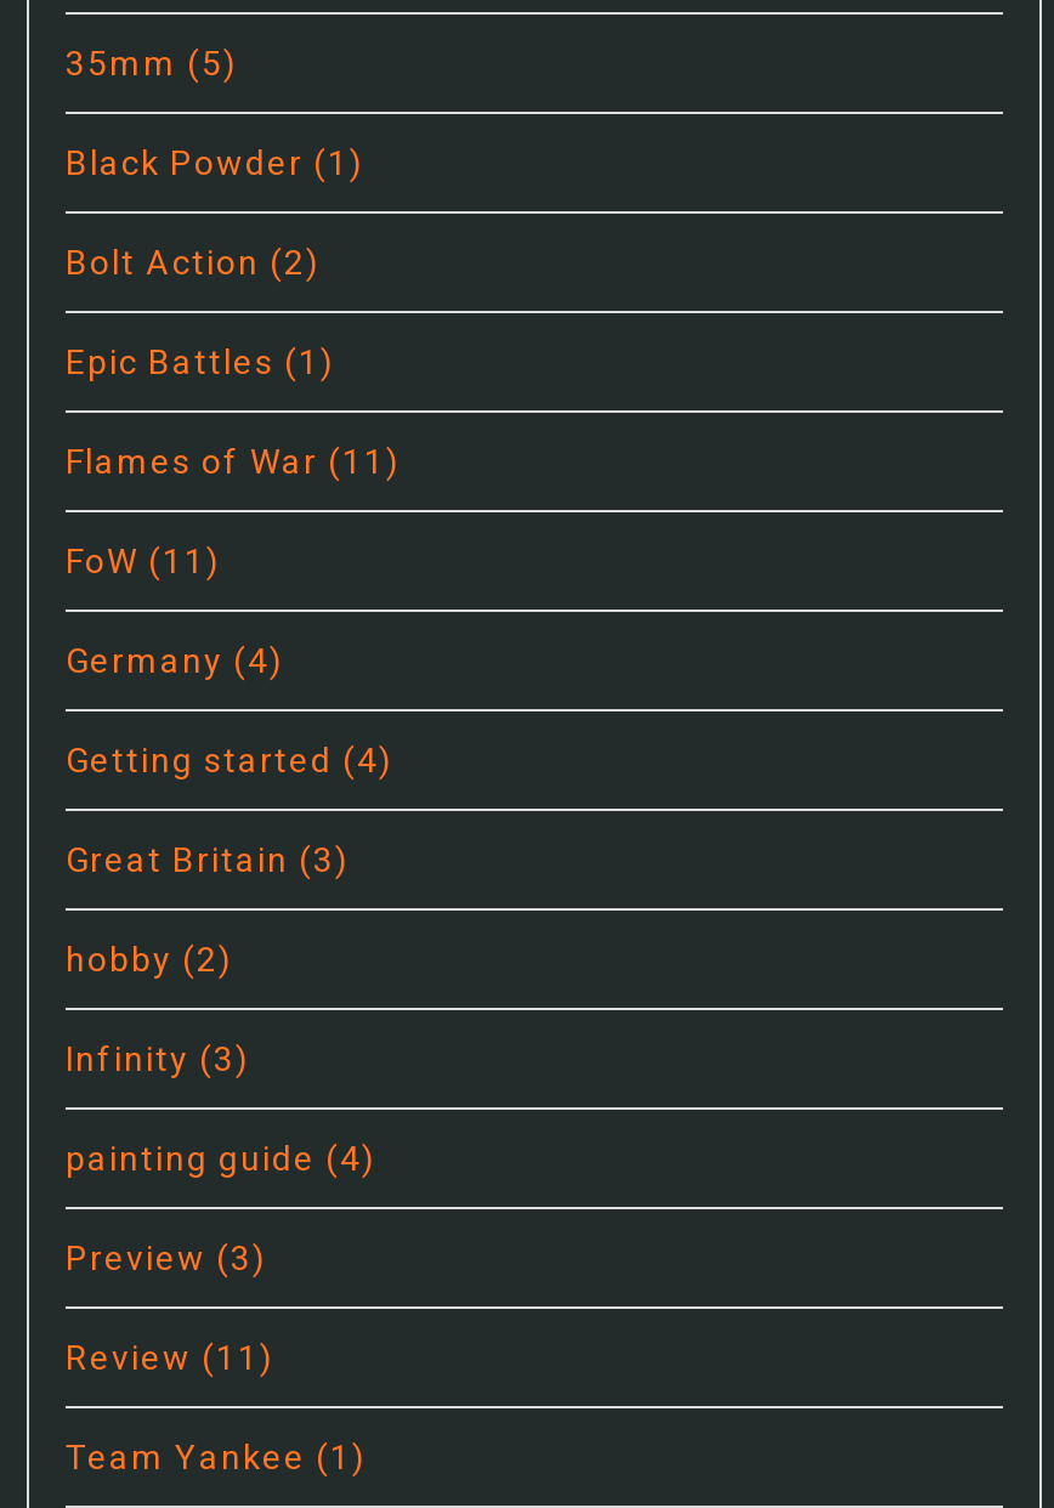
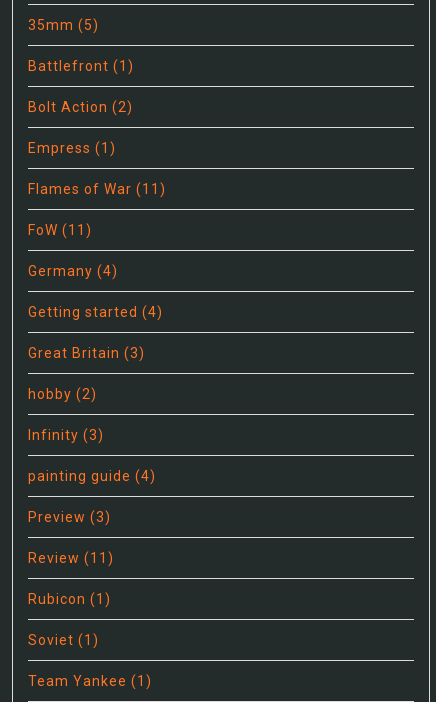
- Black Powder (1)
+ Battlefront (1)

- Epic Battles (1)
+ Empress (1)

+ Rubicon (1)
+ Soviet (1)
